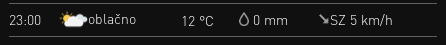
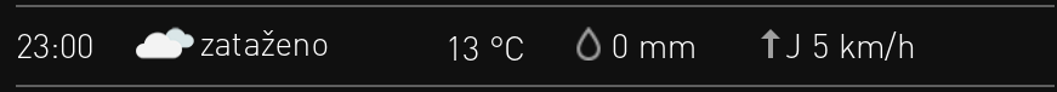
- oblačno
- 12 °C
+ zataženo
+ 13 °C

- SZ 5 km/h
+ J 5 km/h
